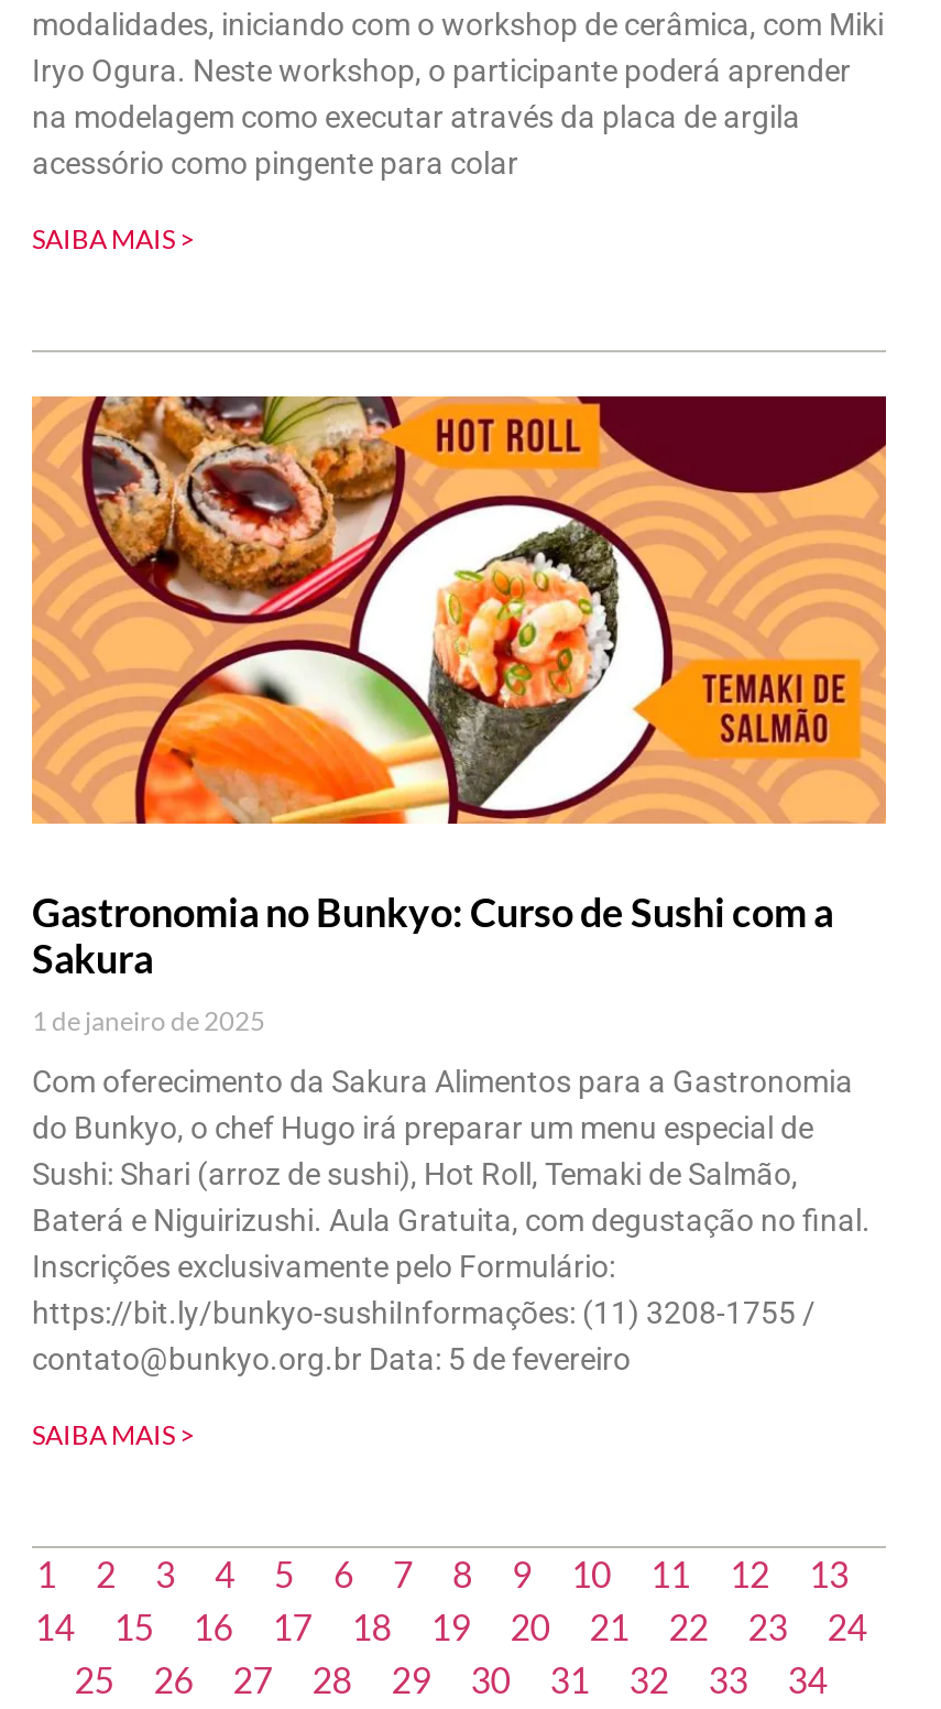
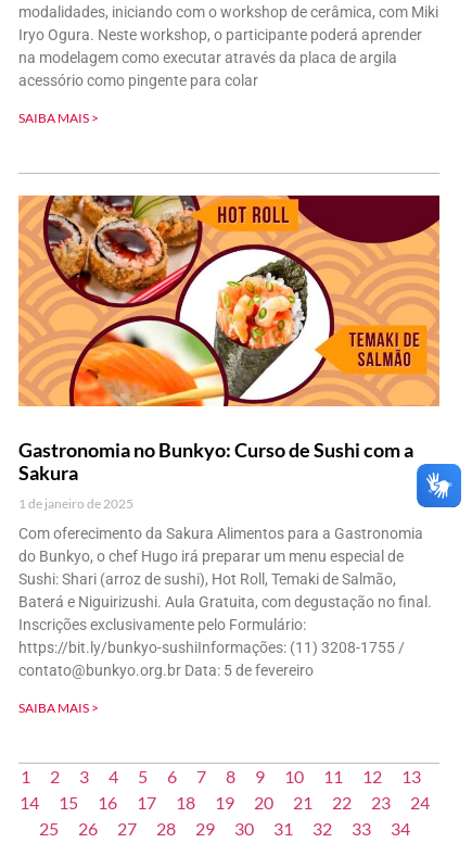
+ [image]
